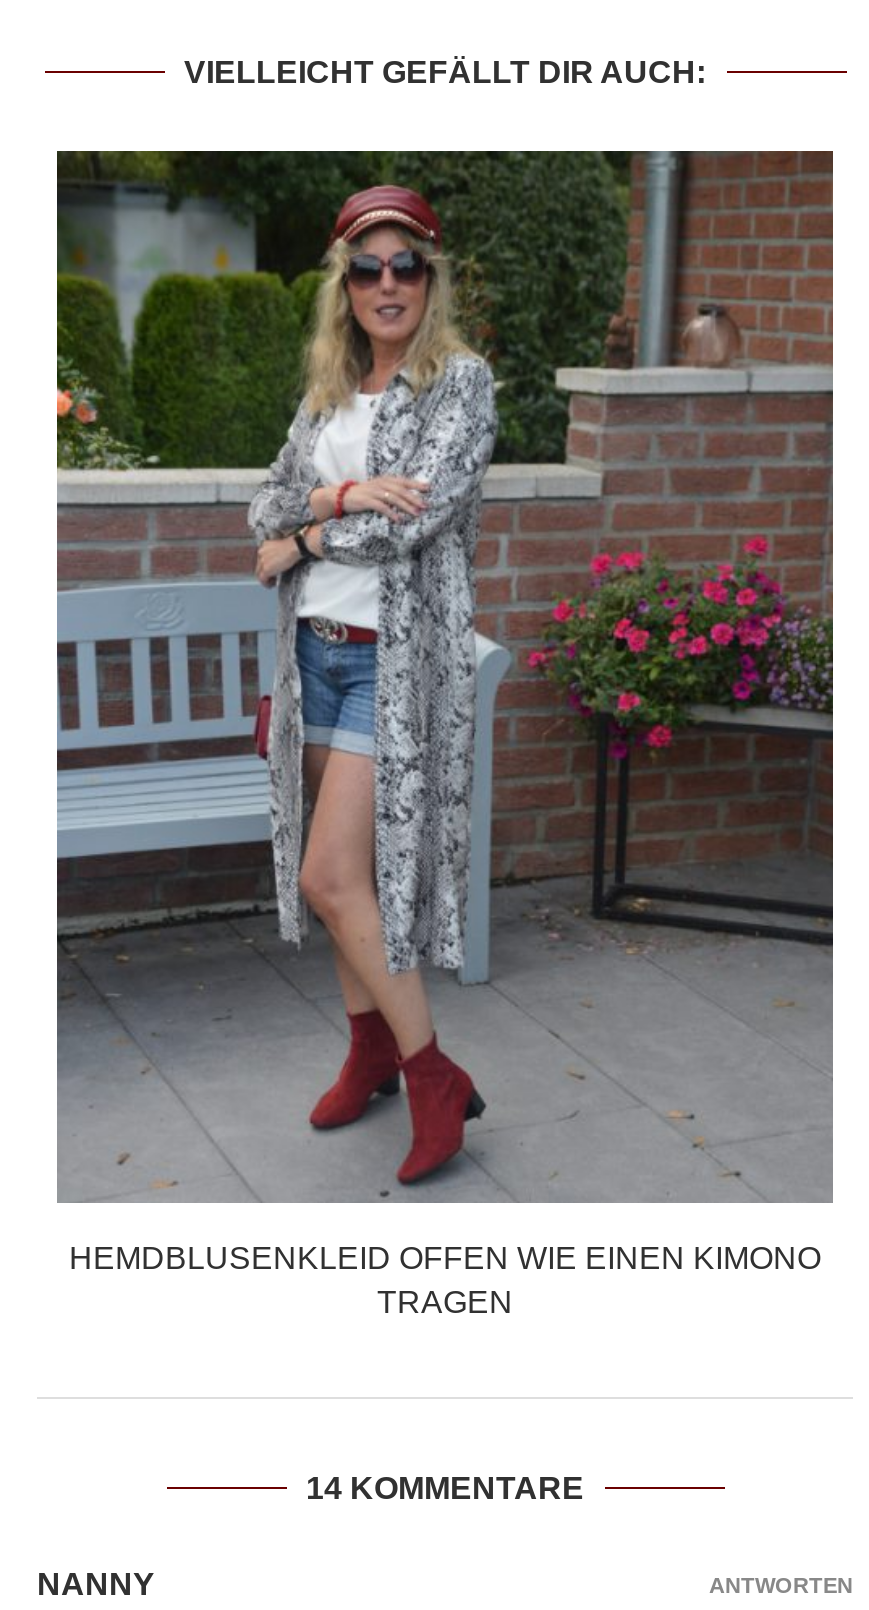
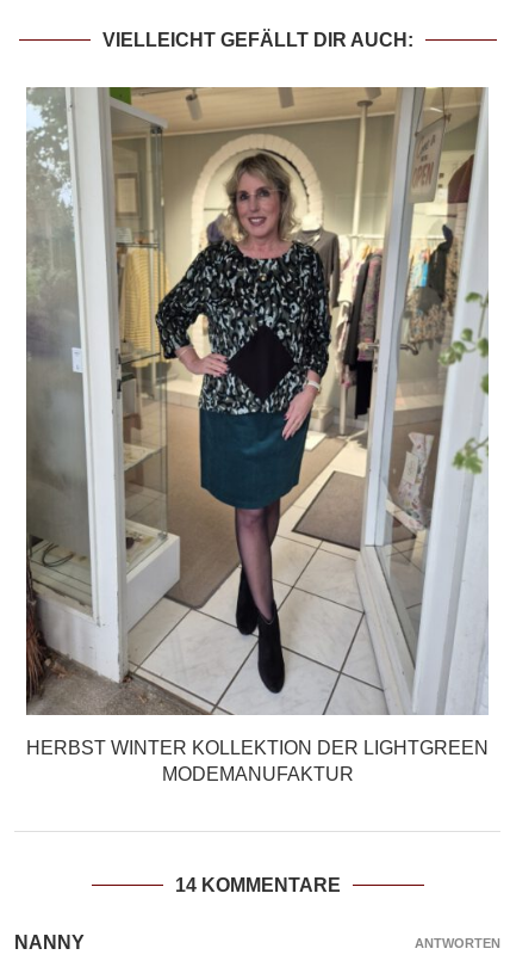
- [image]
- HEMDBLUSENKLEID OFFEN WIE EINEN KIMONO
- TRAGEN
+ [image]
+ HERBST WINTER KOLLEKTION DER LIGHTGREEN
+ MODEMANUFAKTUR
